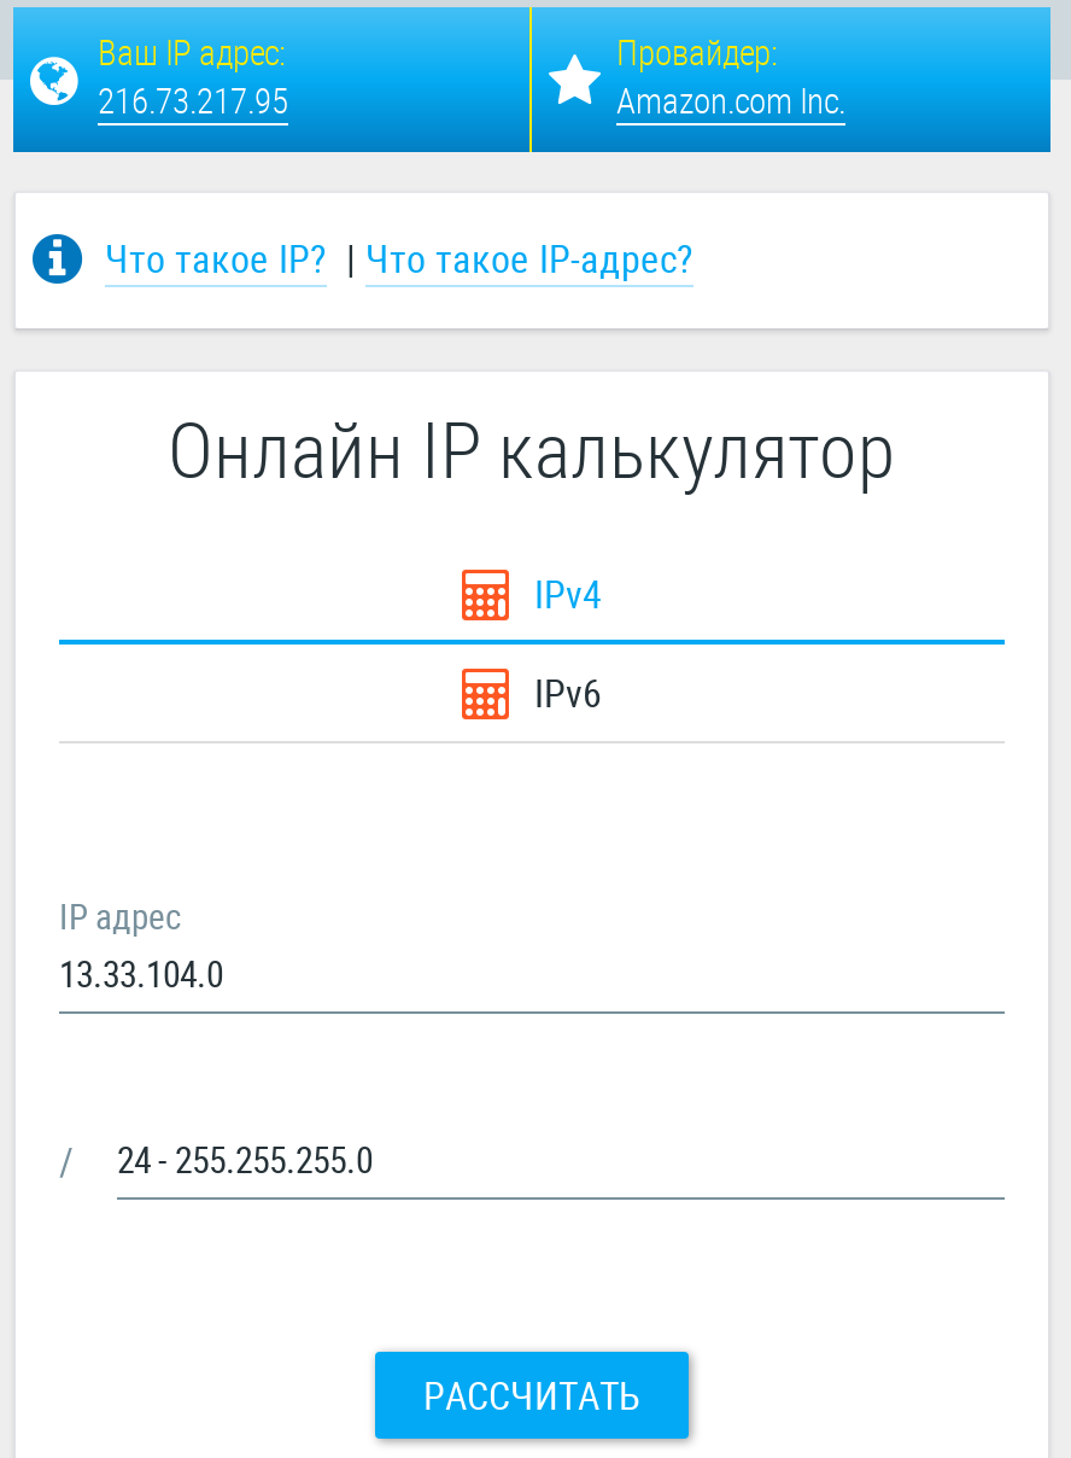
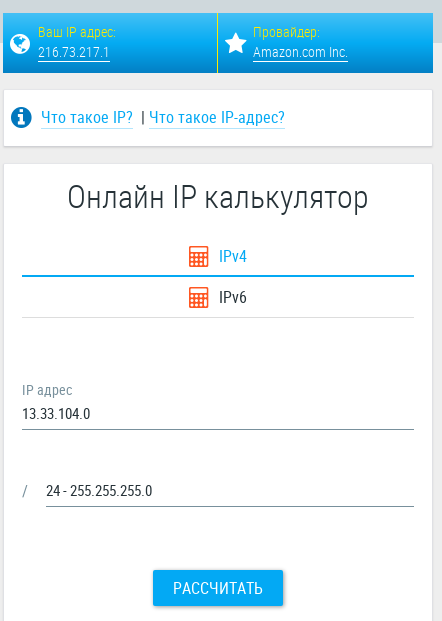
- 216.73.217.95
+ 216.73.217.1
